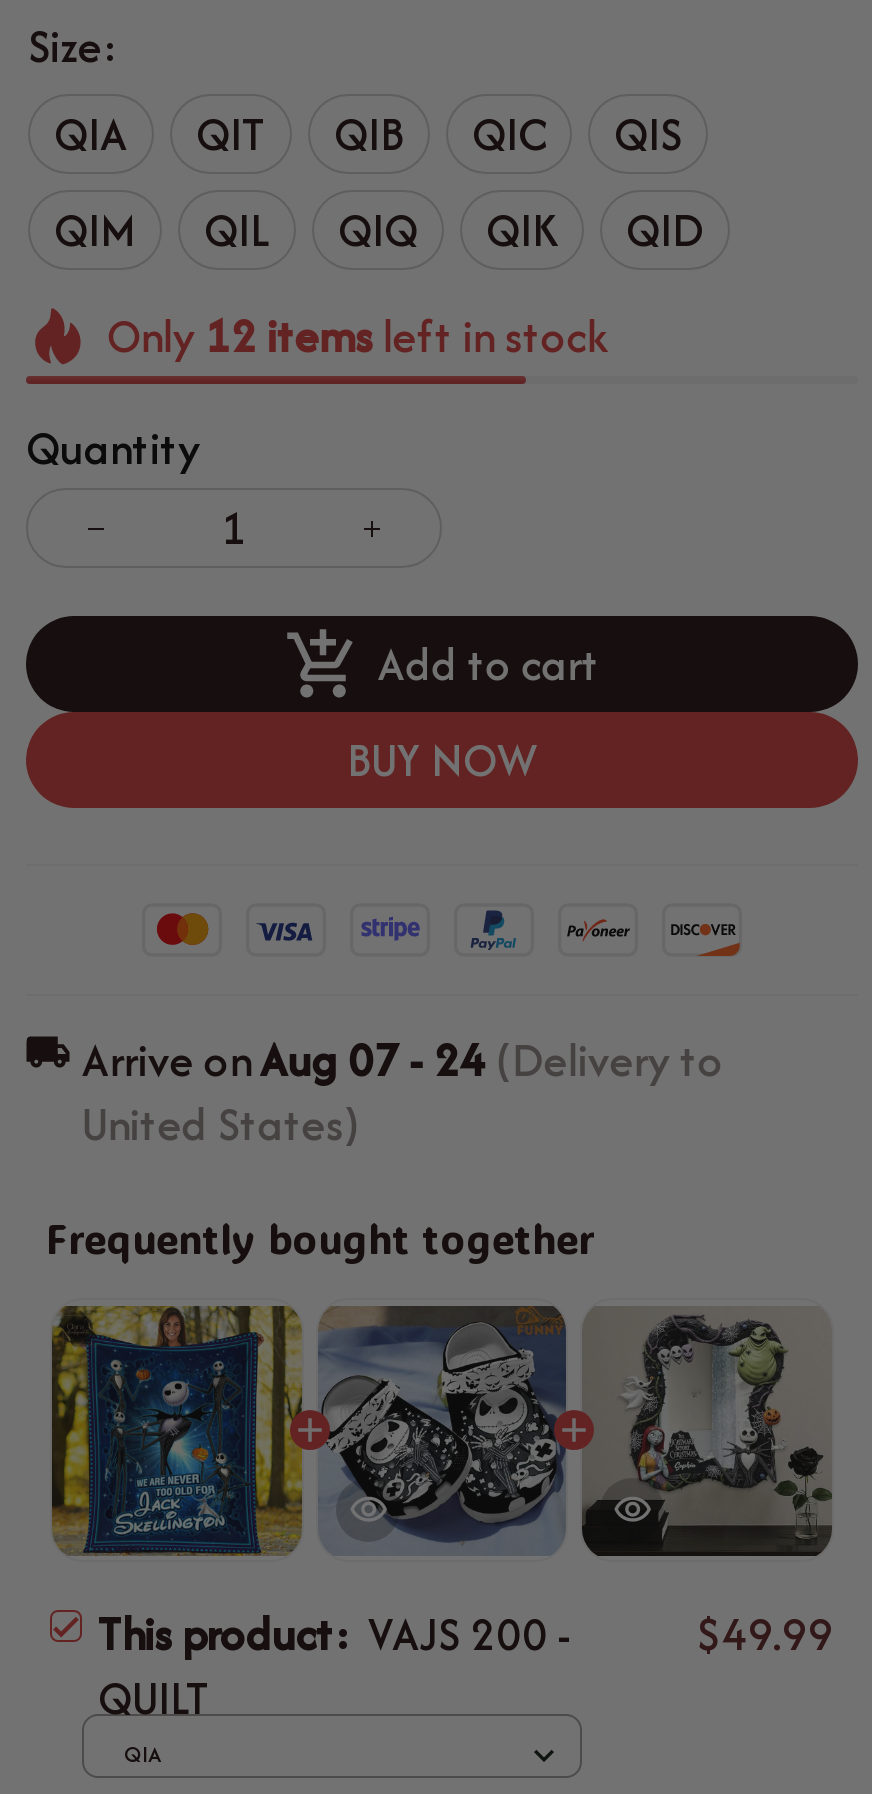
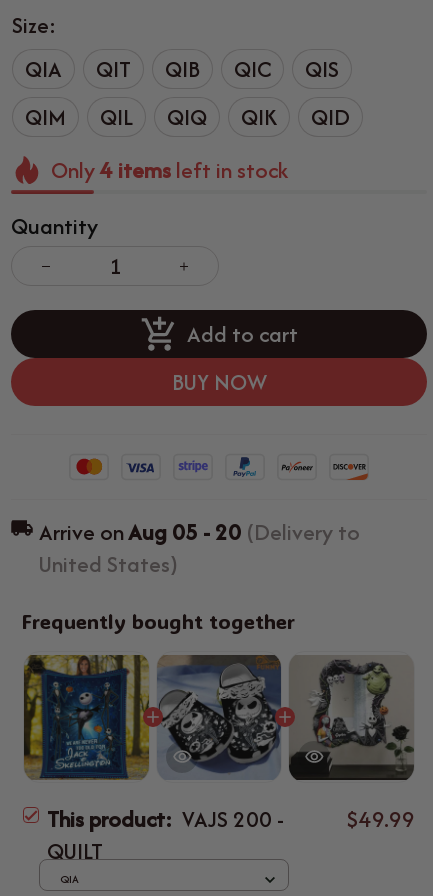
- Only 12 items left in stock
+ Only 4 items left in stock

- Arrive on Aug 07 - 24 (Delivery to
+ Arrive on Aug 05 - 20 (Delivery to
